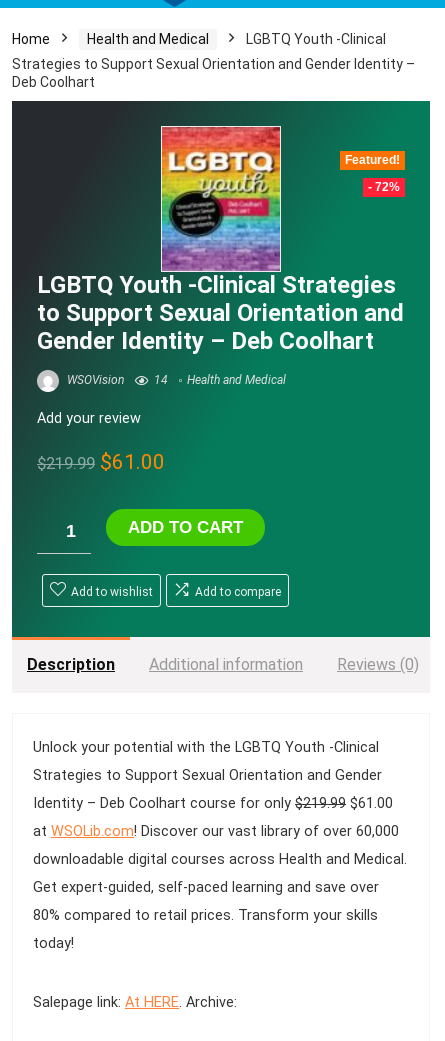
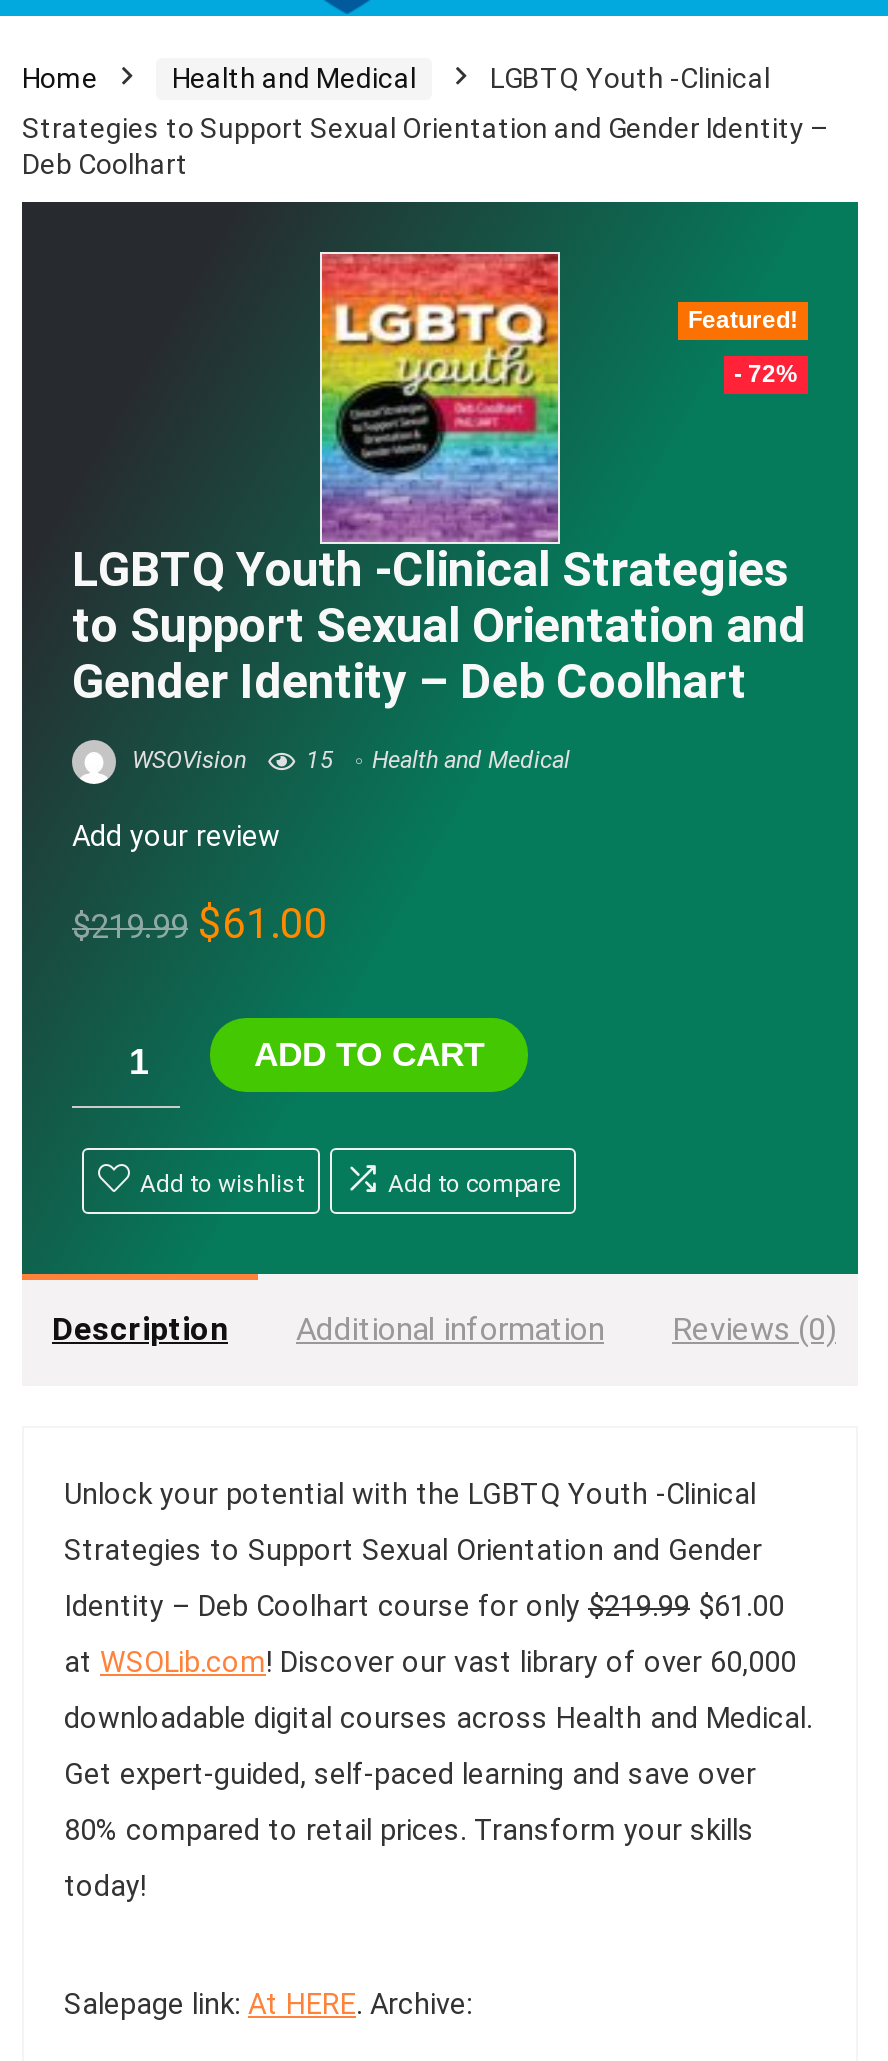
- 14 Health and Medical
+ 15 Health and Medical
